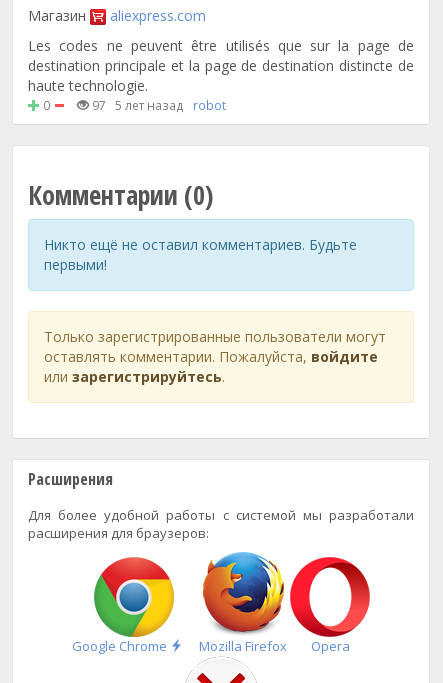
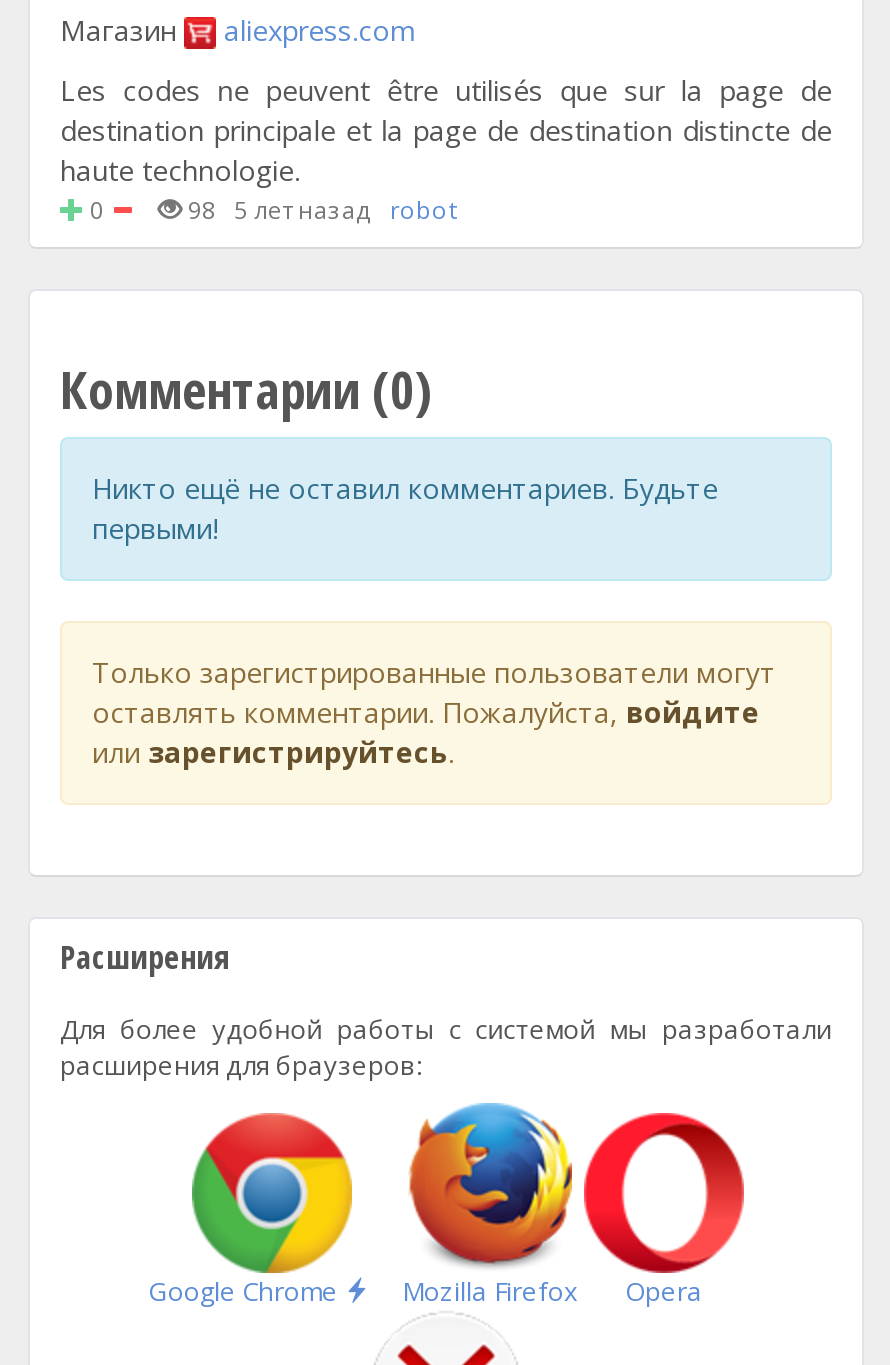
- 97 5 лет назад robot
+ 98 5 лет назад robot
